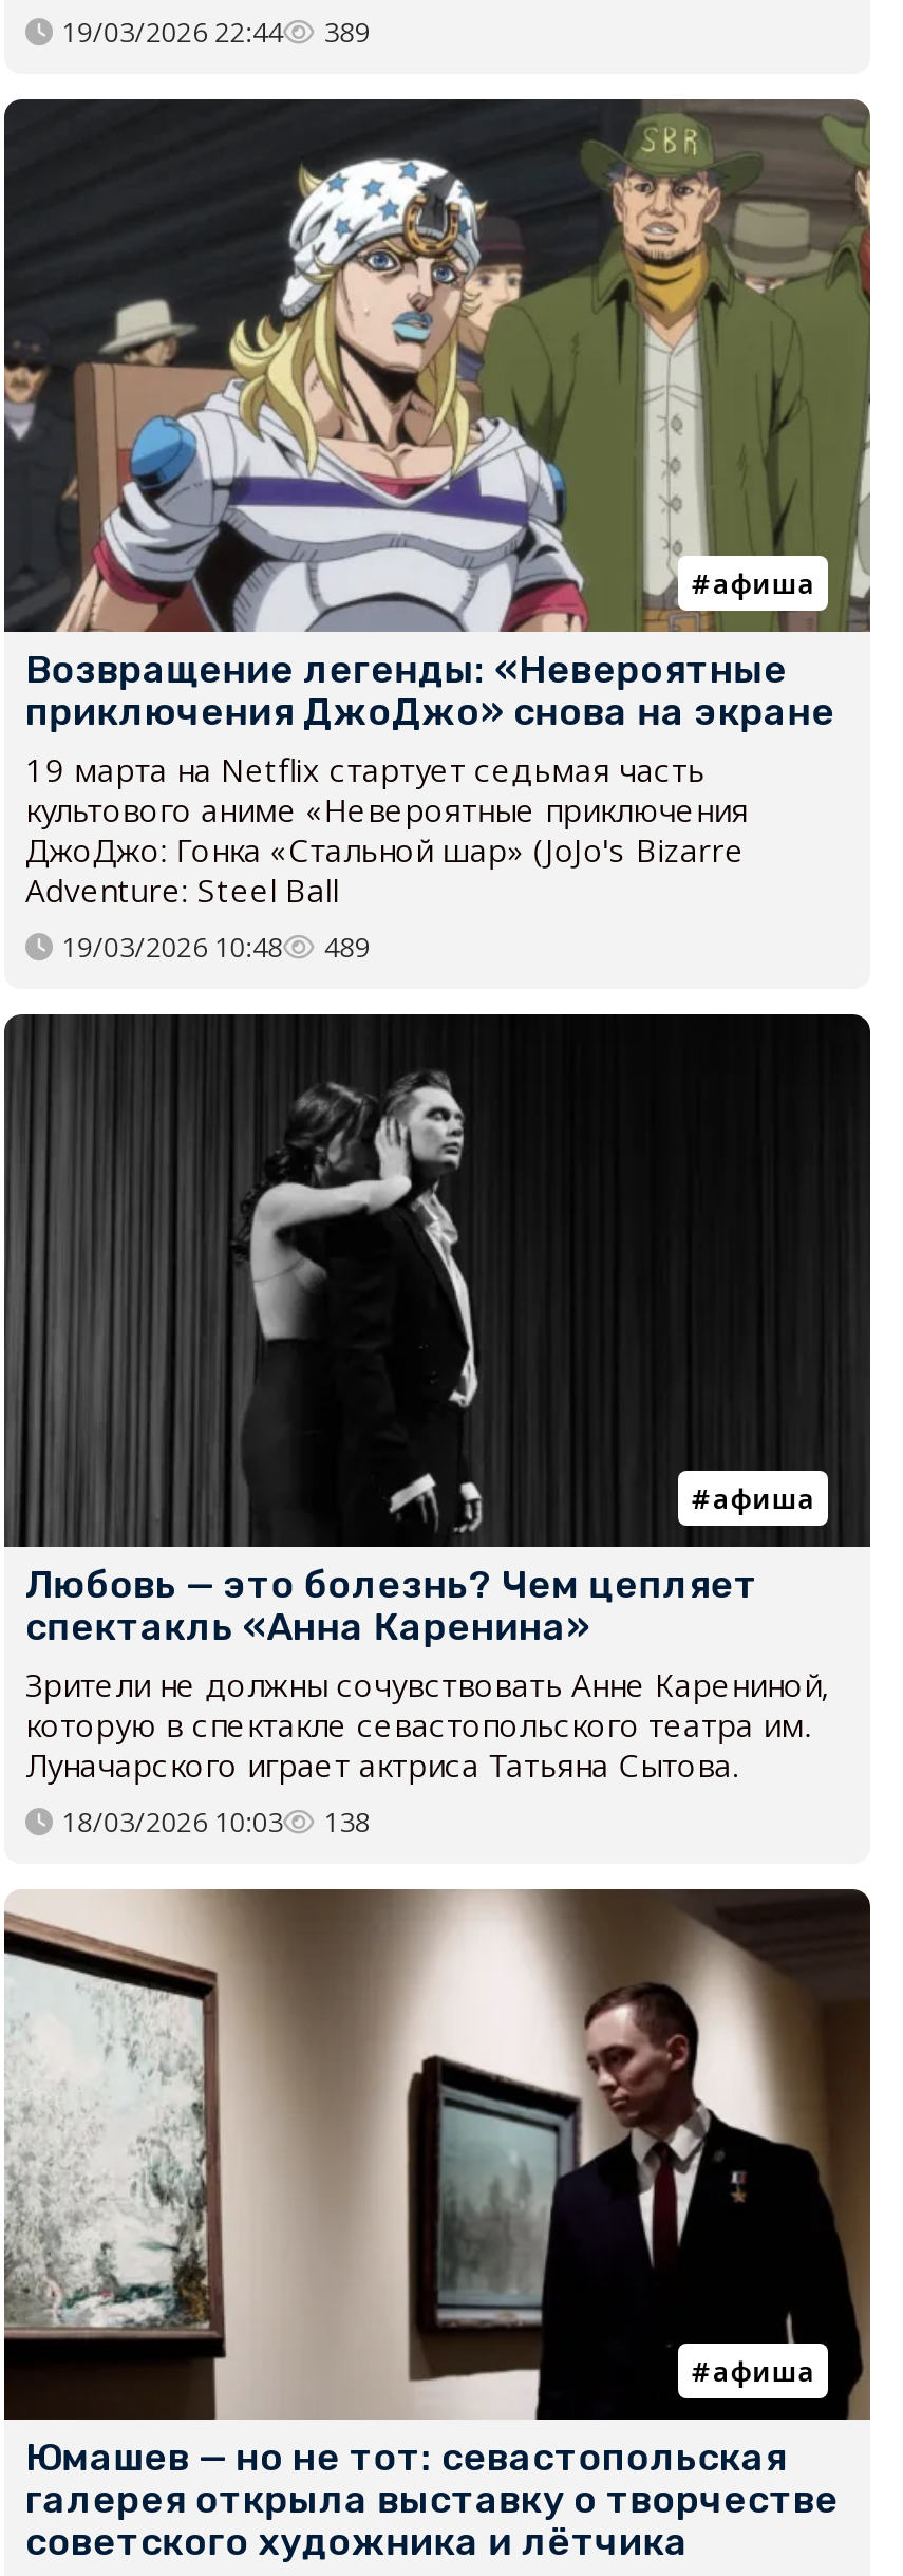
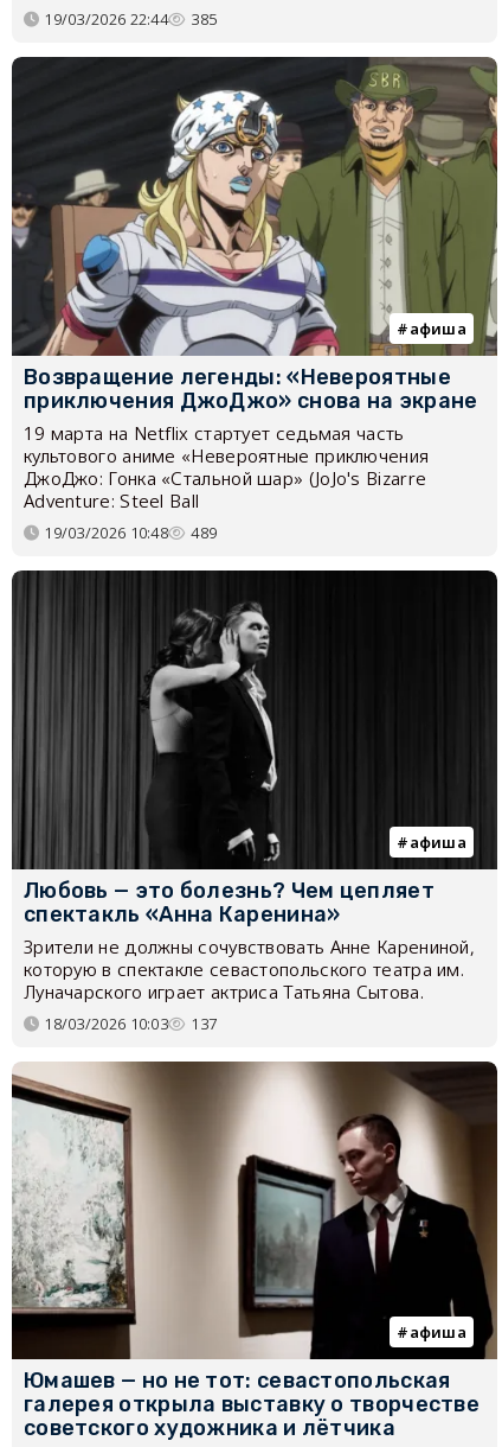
- 19/03/2026 22:44 389
+ 19/03/2026 22:44 385

- 18/03/2026 10:03 138
+ 18/03/2026 10:03 137
